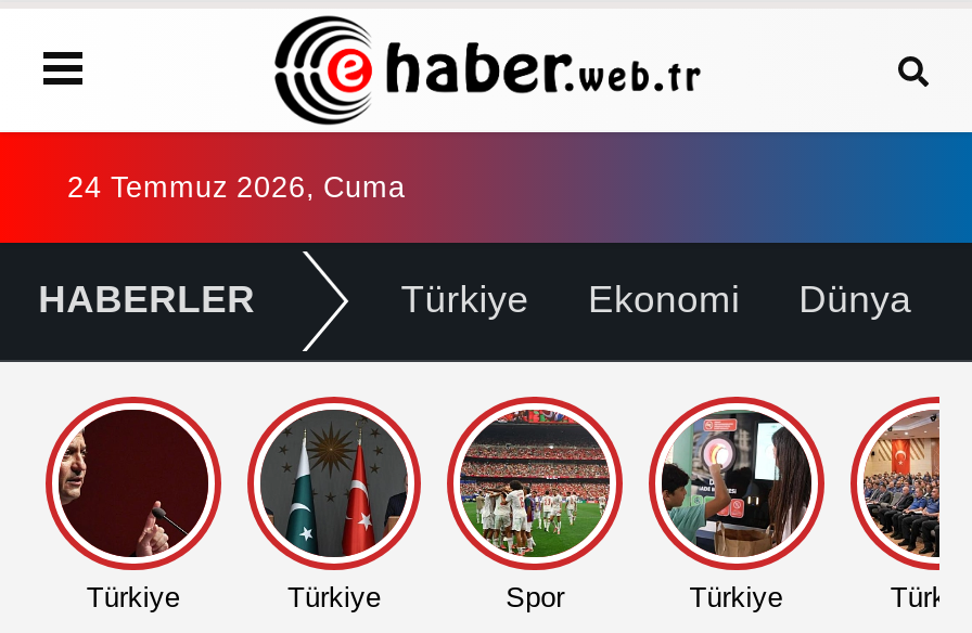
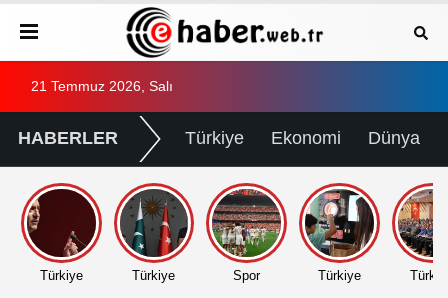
- 24 Temmuz 2026, Cuma
+ 21 Temmuz 2026, Salı
